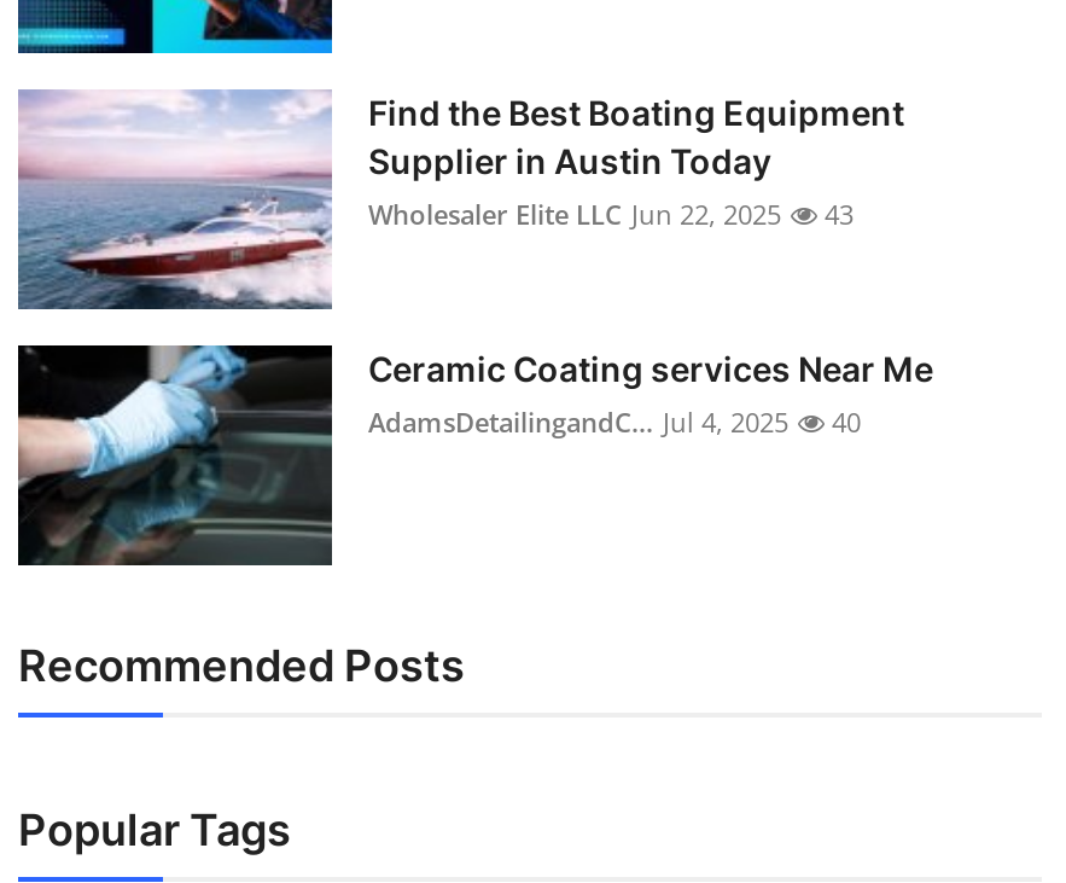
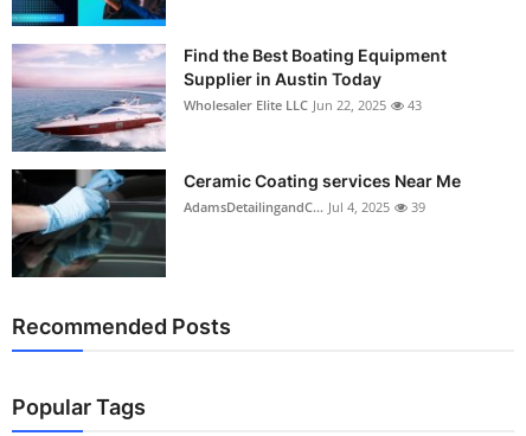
- AdamsDetailingandC... Jul 4, 2025 40
+ AdamsDetailingandC... Jul 4, 2025 39
